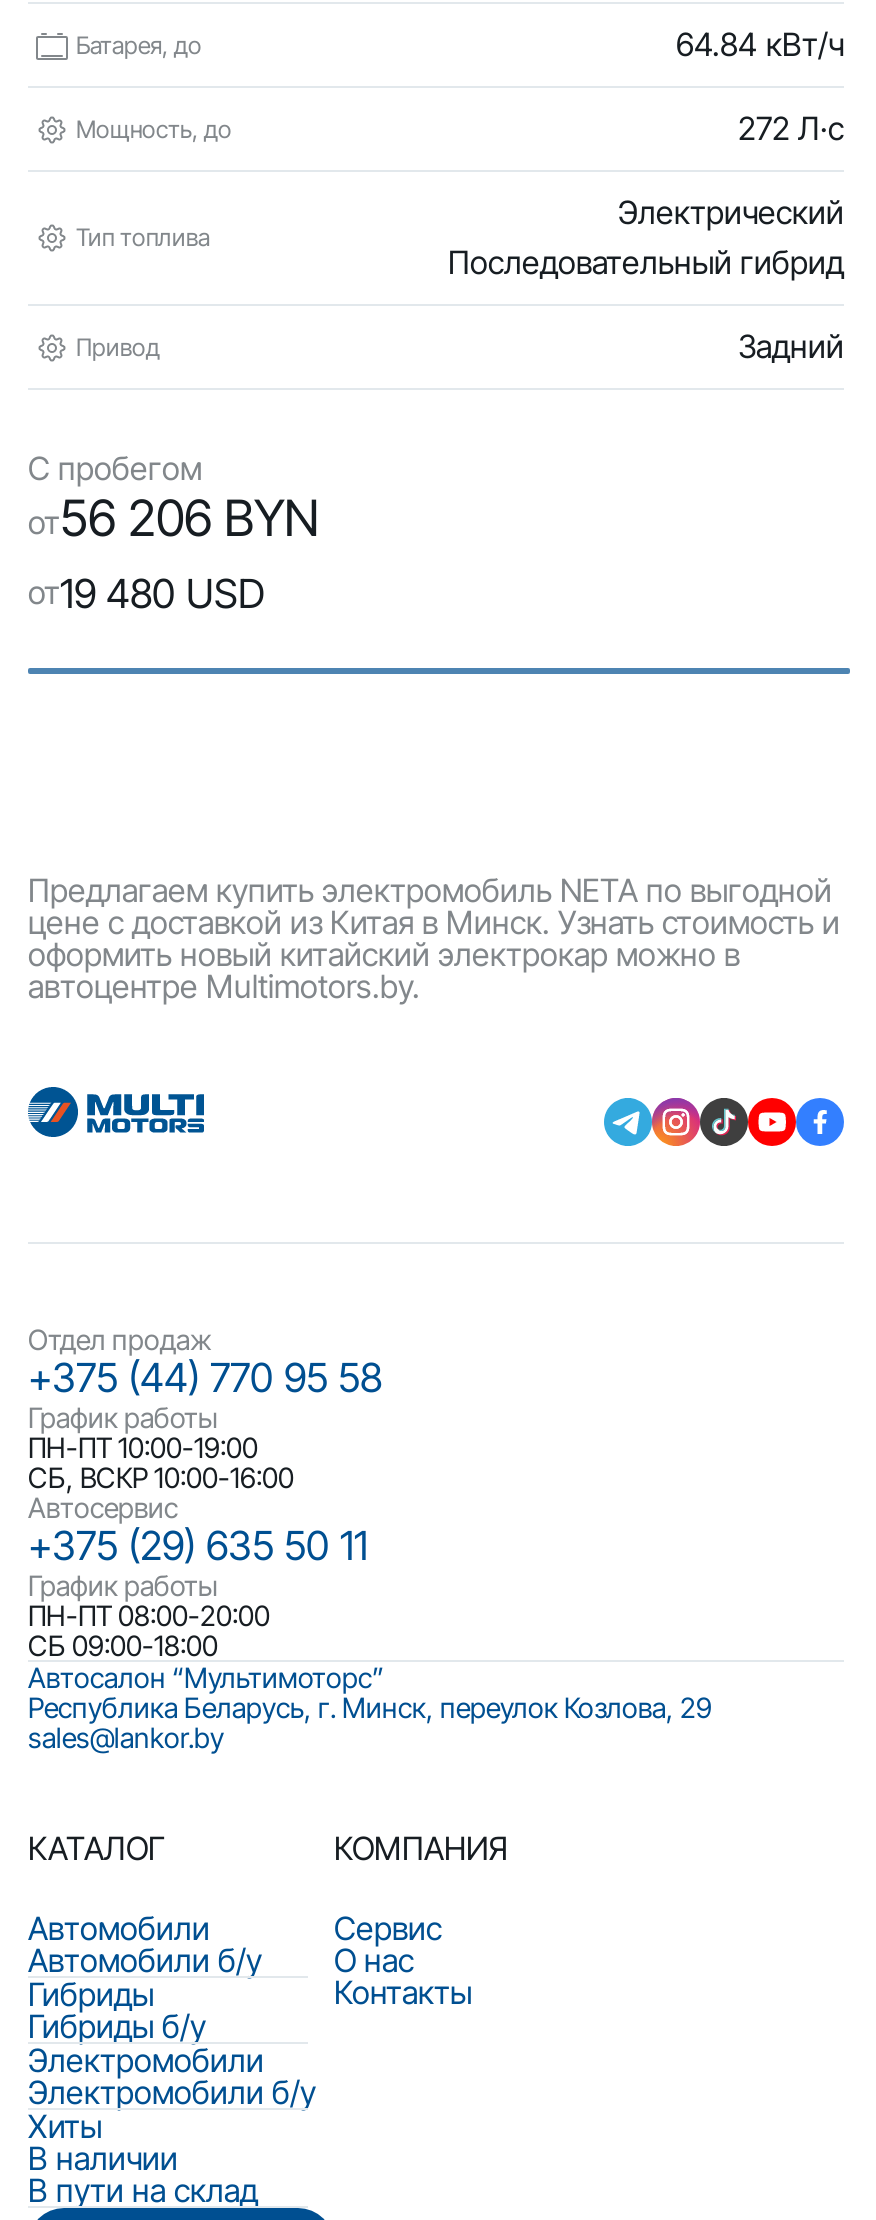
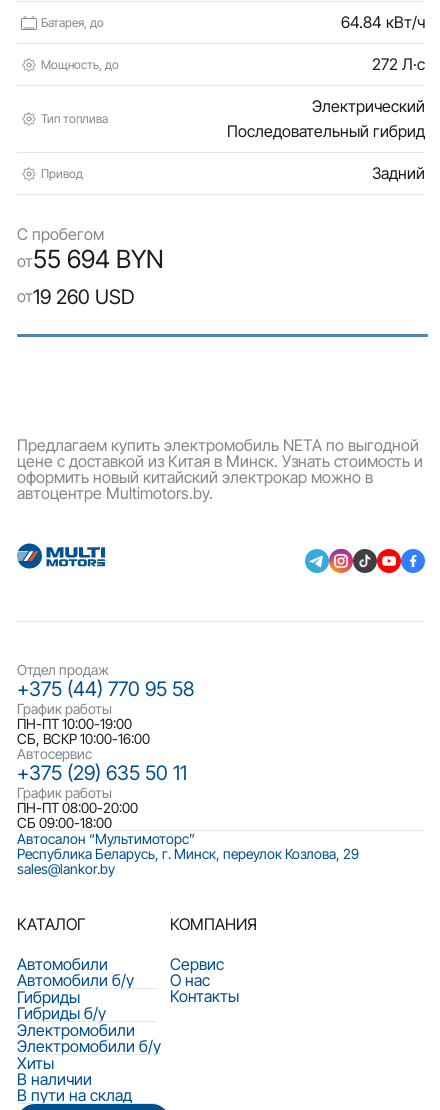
- от56 206 BYN
+ от55 694 BYN

- от19 480 USD
+ от19 260 USD
